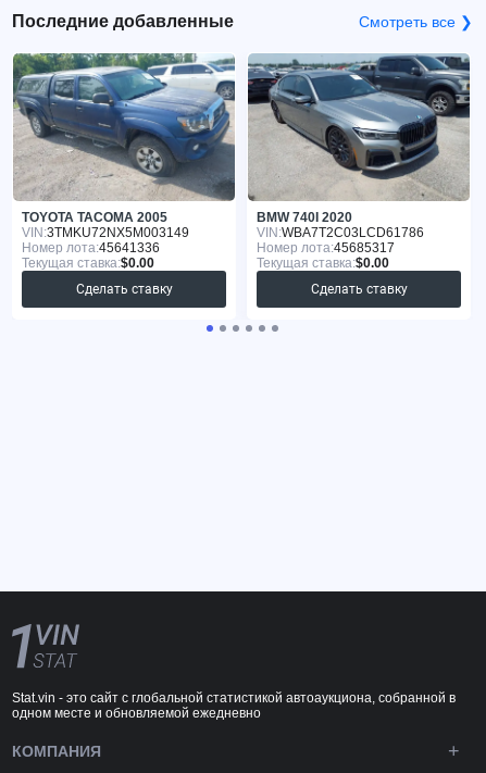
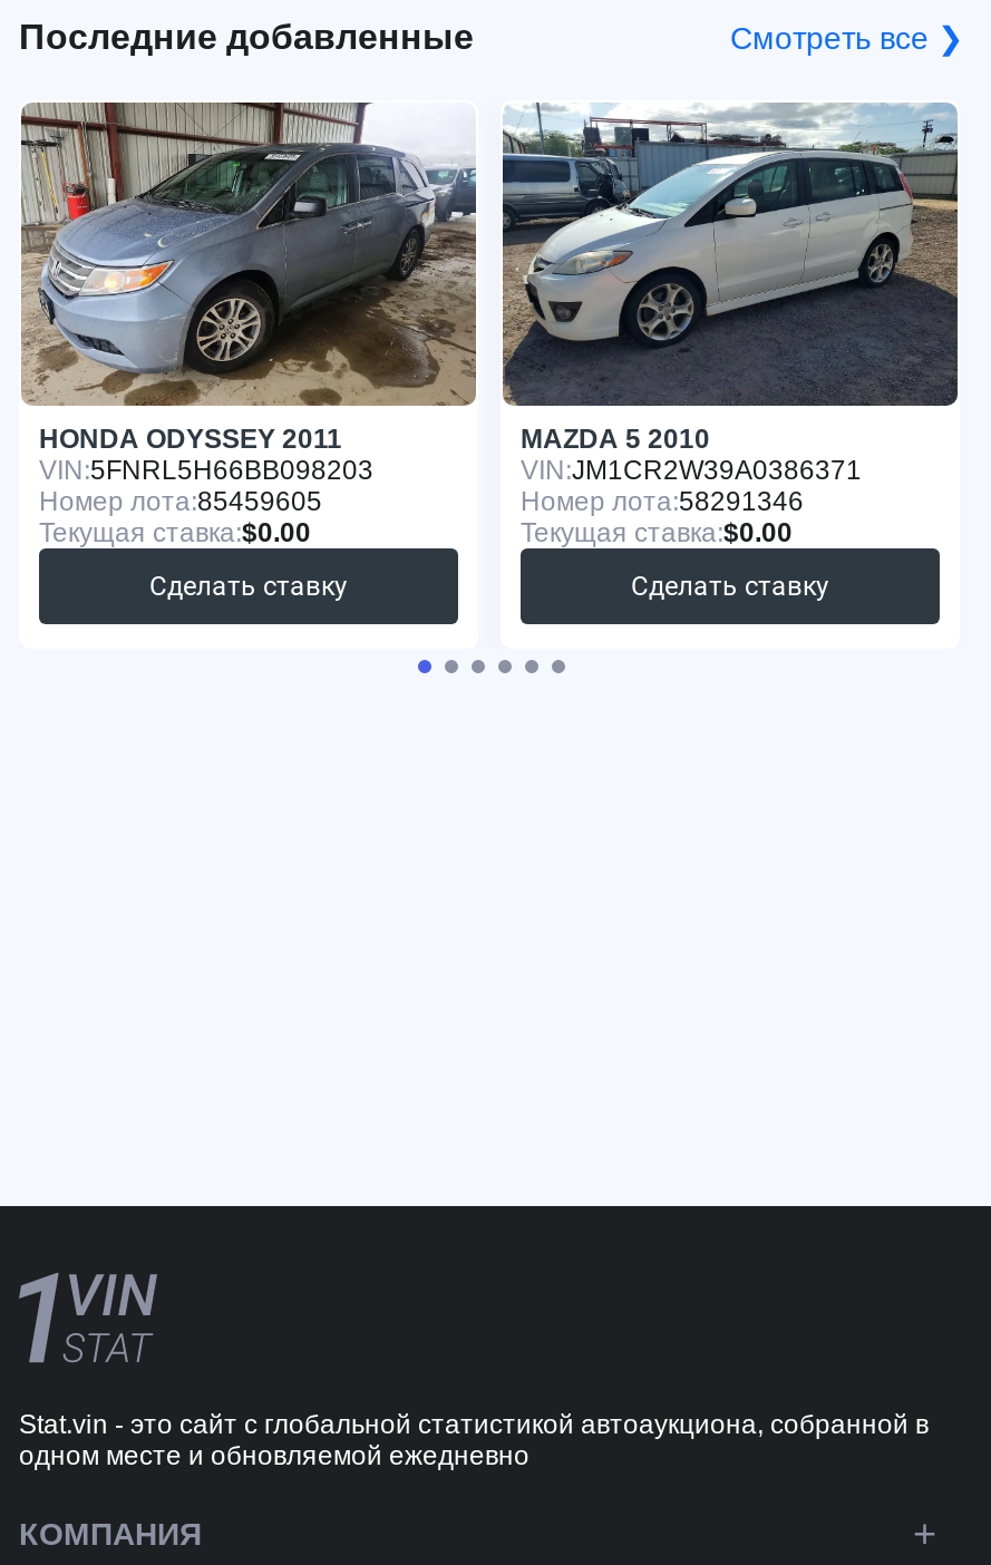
- [image]
- TOYOTA TACOMA 2005
- VIN: 3TMKU72NX5M003149
- Номер лота:45641336
+ [image]
+ HONDA ODYSSEY 2011
+ VIN: 5FNRL5H66BB098203
+ Номер лота:85459605

- [image]
- BMW 740I 2020
- VIN: WBA7T2C03LCD61786
- Номер лота:45685317
+ [image]
+ MAZDA 5 2010
+ VIN: JM1CR2W39A0386371
+ Номер лота:58291346
